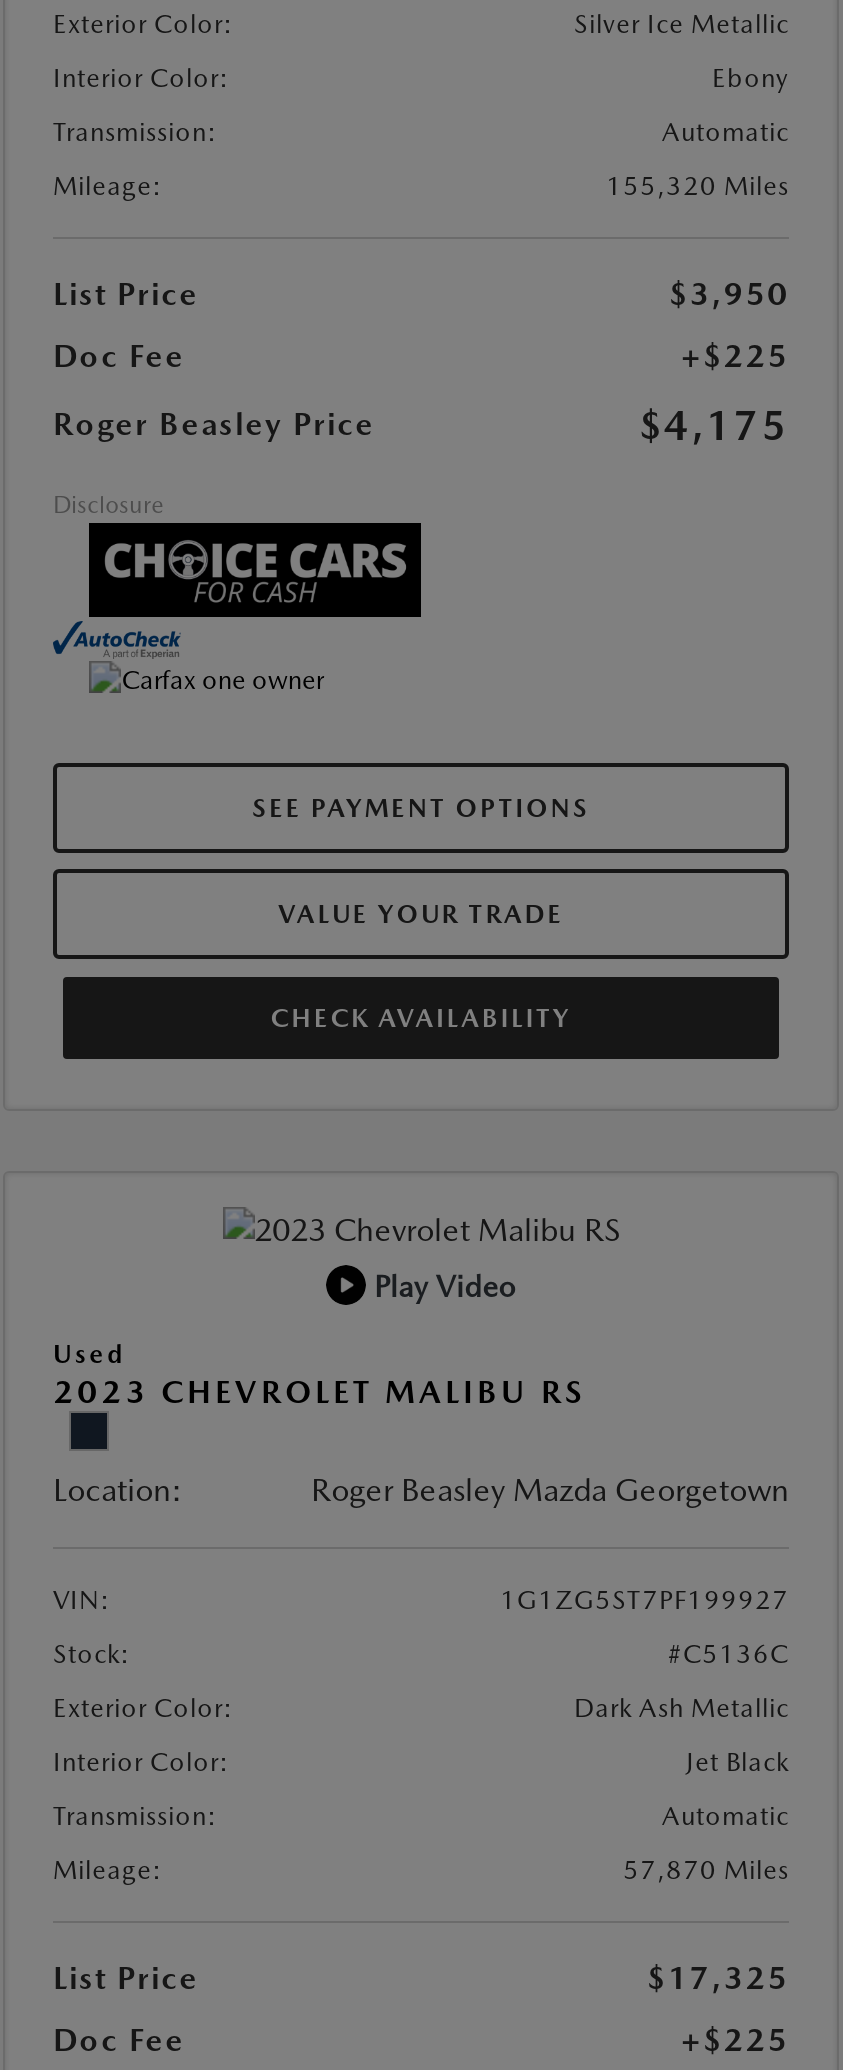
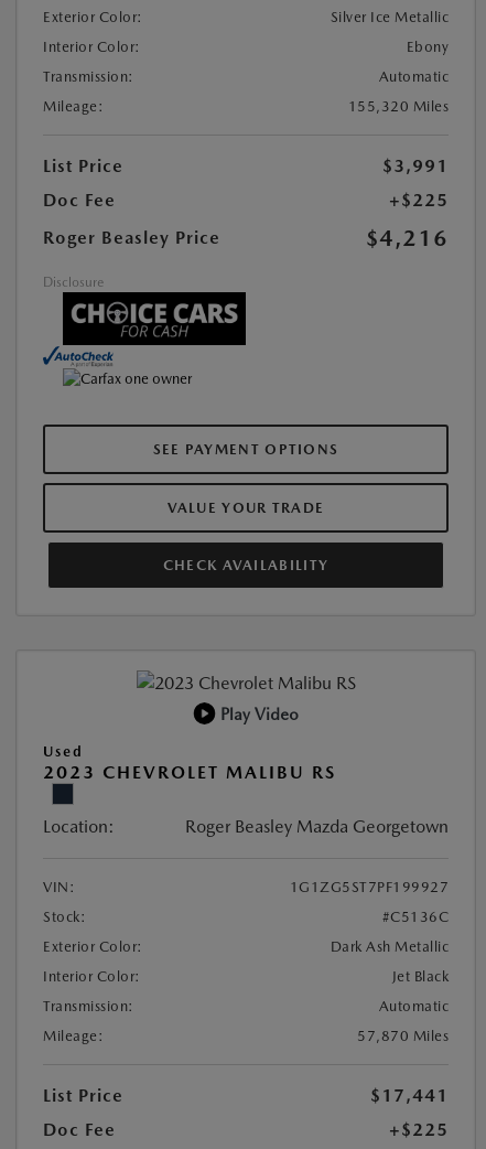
- $3,950
+ $3,991

- $4,175
+ $4,216

- $17,325
+ $17,441
